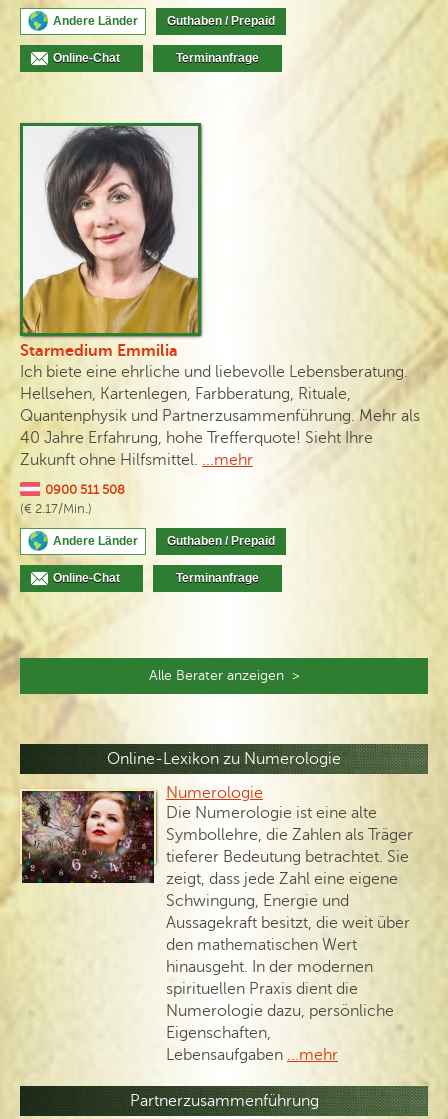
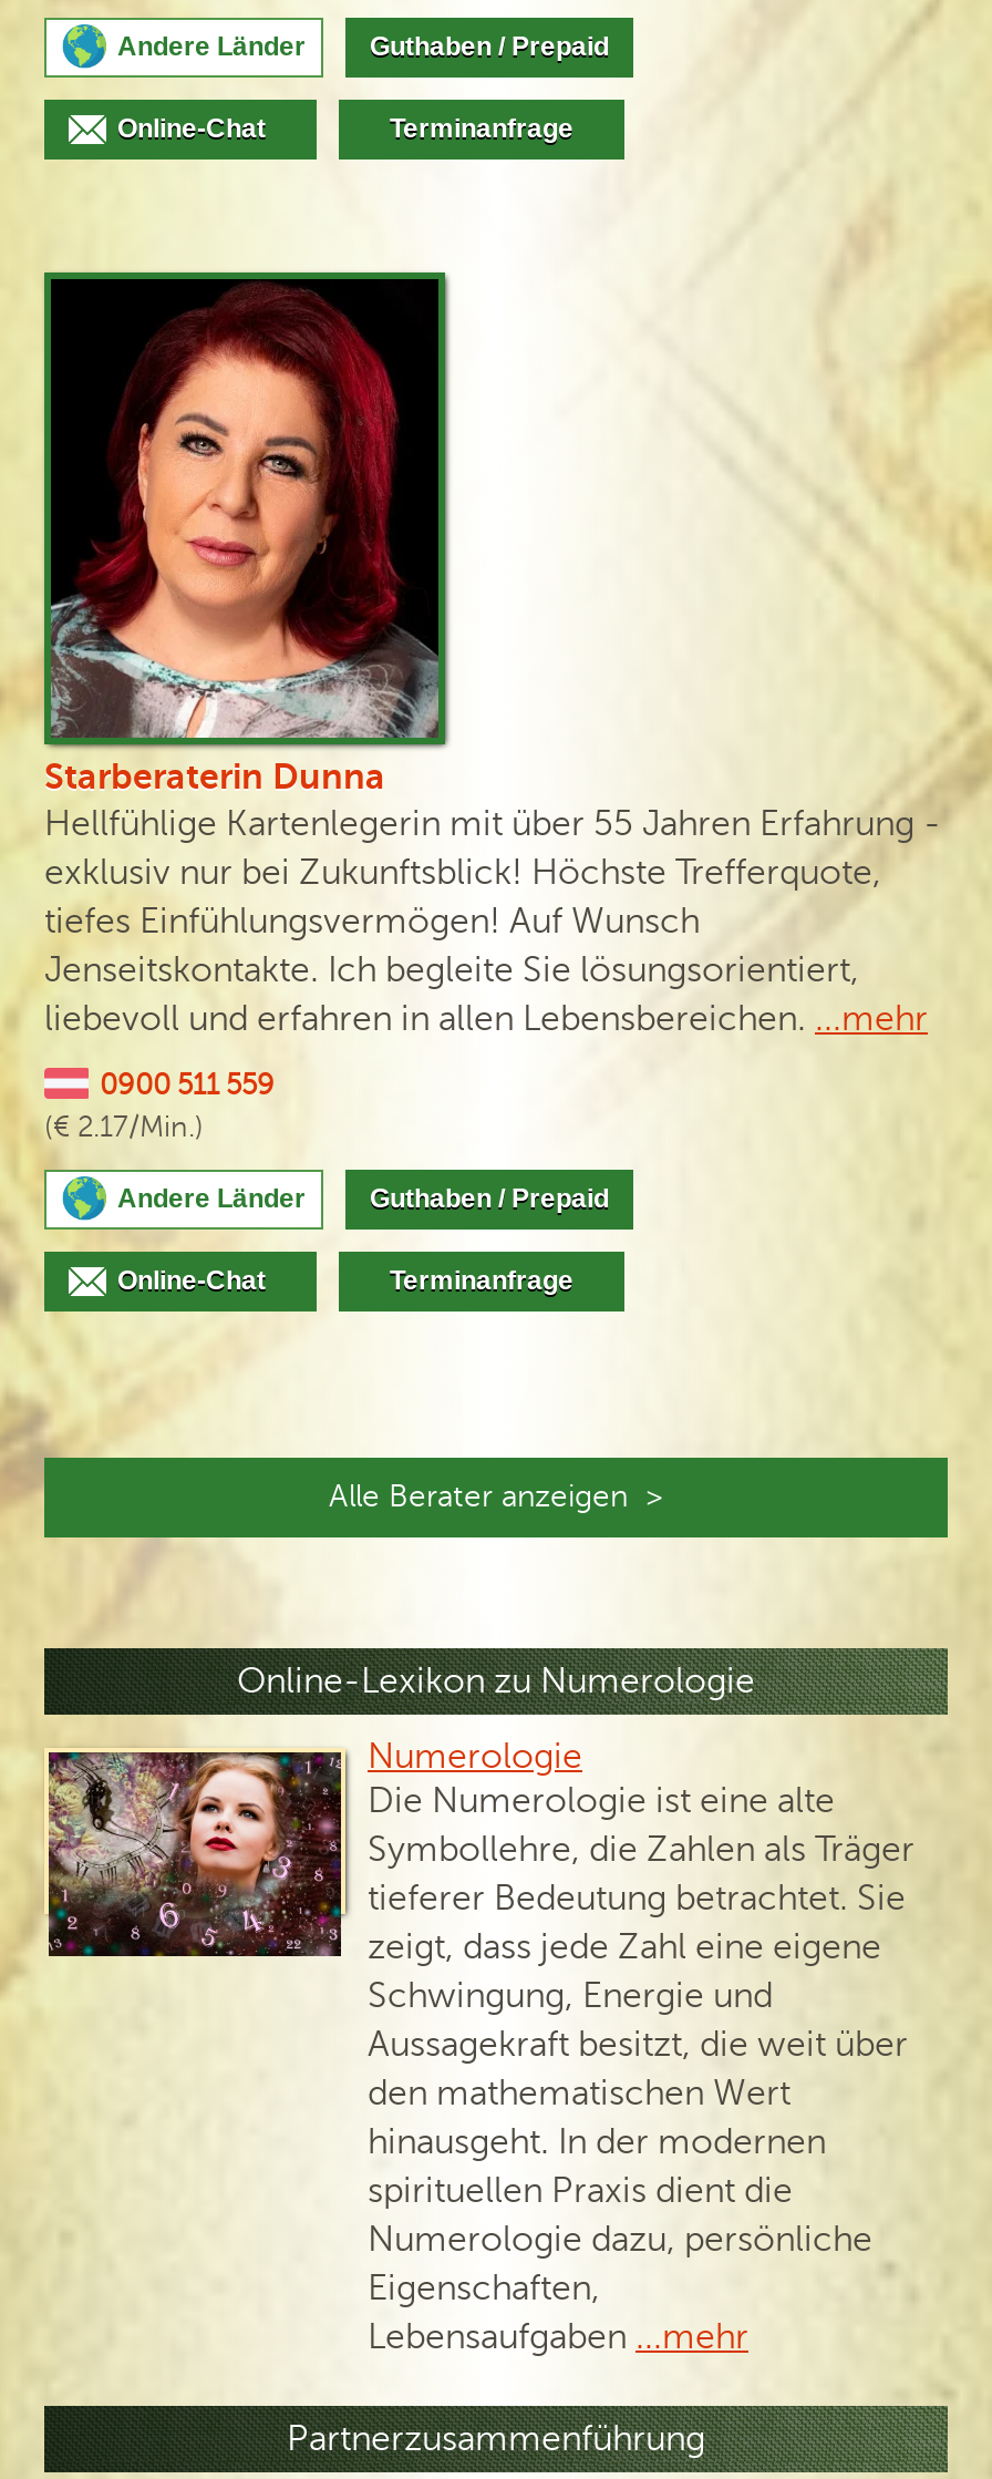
- [image]
- Starmedium Emmilia
- Ich biete eine ehrliche und liebevolle Lebensberatung.
- Hellsehen, Kartenlegen, Farbberatung, Rituale,
- Quantenphysik und Partnerzusammenführung. Mehr als
- 40 Jahre Erfahrung, hohe Trefferquote! Sieht Ihre
- Zukunft ohne Hilfsmittel....mehr
+ [image]
+ Starberaterin Dunna
+ Hellfühlige Kartenlegerin mit über 55 Jahren Erfahrung -
+ exklusiv nur bei Zukunftsblick! Höchste Trefferquote,
+ tiefes Einfühlungsvermögen! Auf Wunsch
+ Jenseitskontakte. Ich begleite Sie lösungsorientiert,
+ liebevoll und erfahren in allen Lebensbereichen....mehr

- 0900 511 508
+ 0900 511 559
